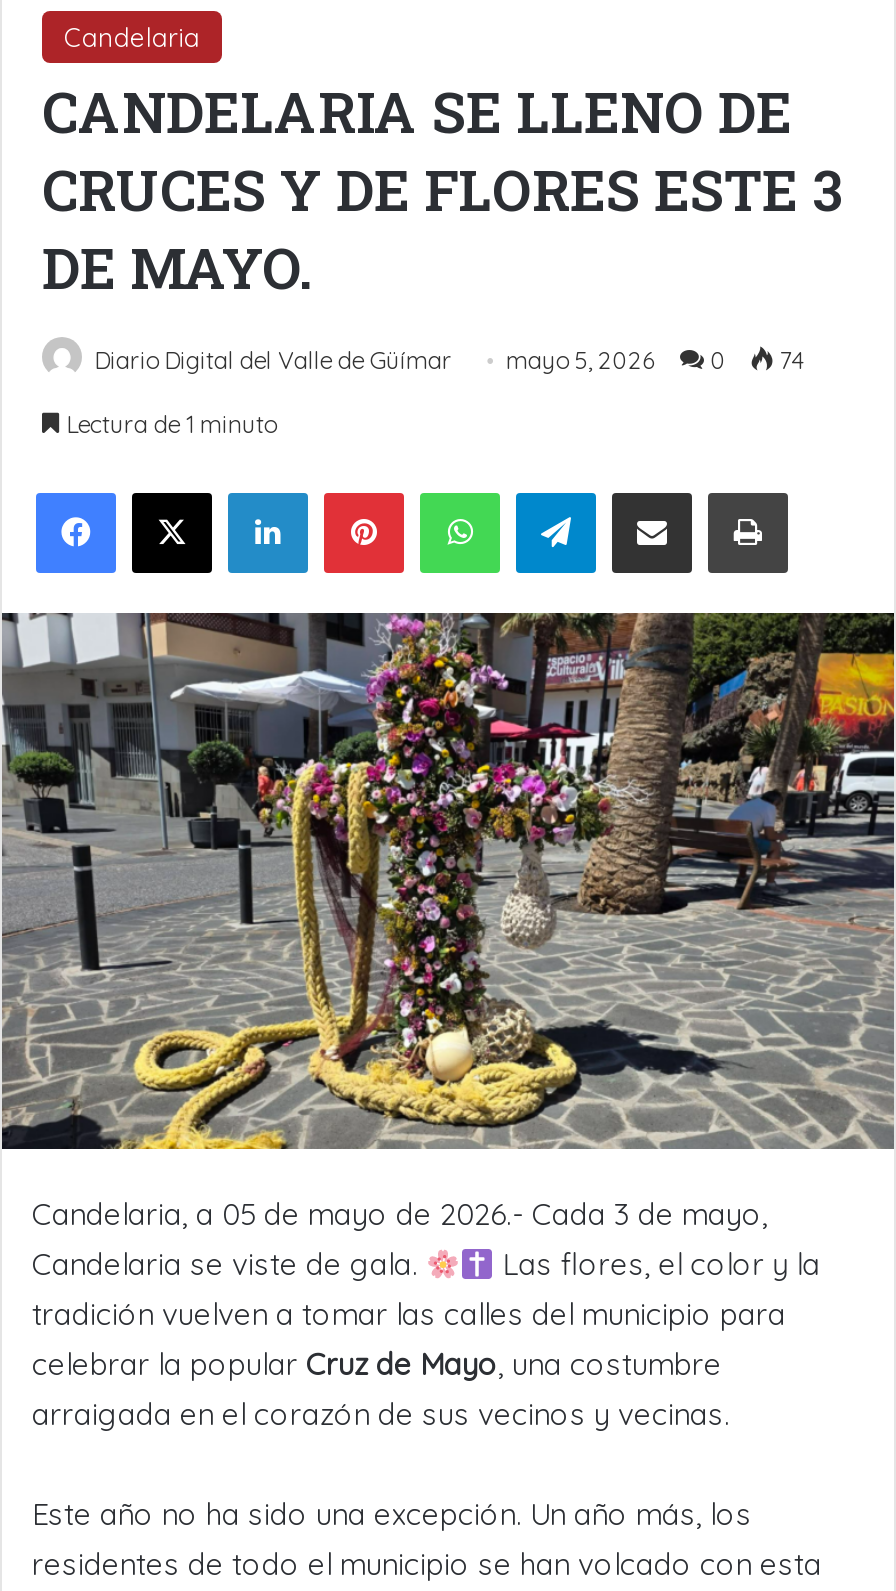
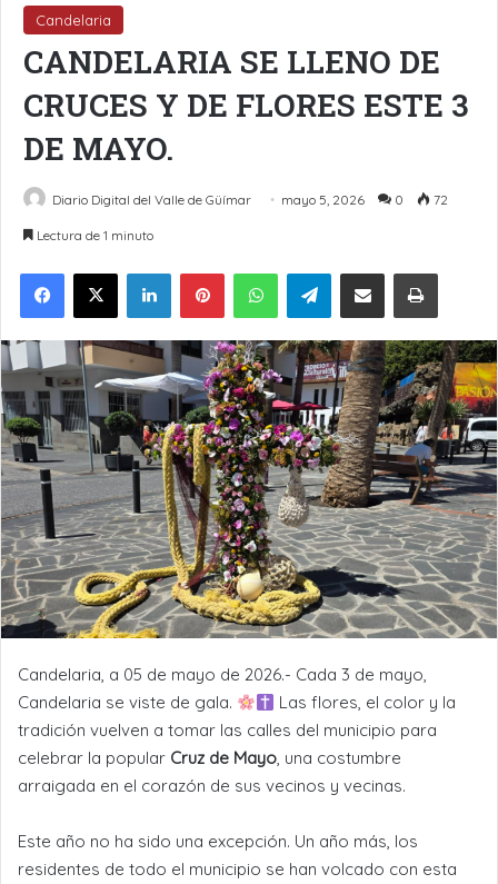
- Diario Digital del Valle de Güímar mayo 5, 2026 0 74
+ Diario Digital del Valle de Güímar mayo 5, 2026 0 72
